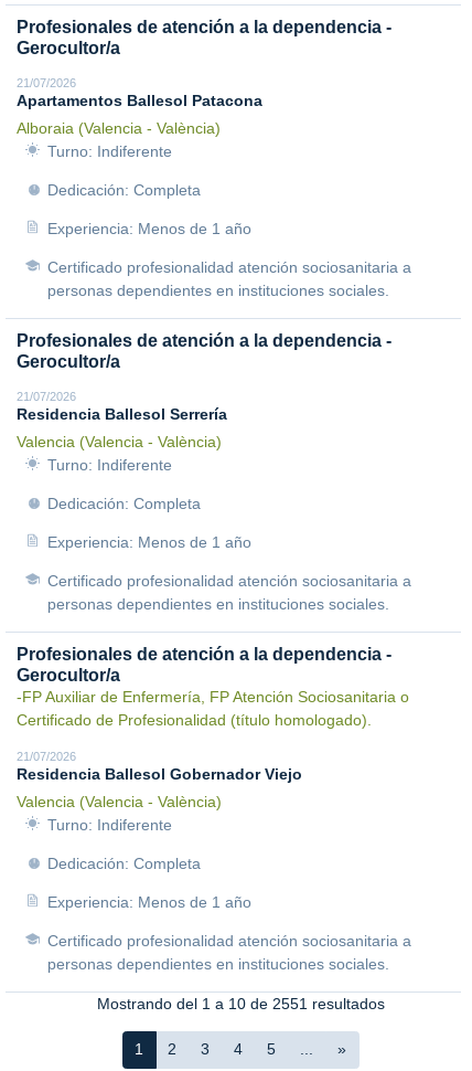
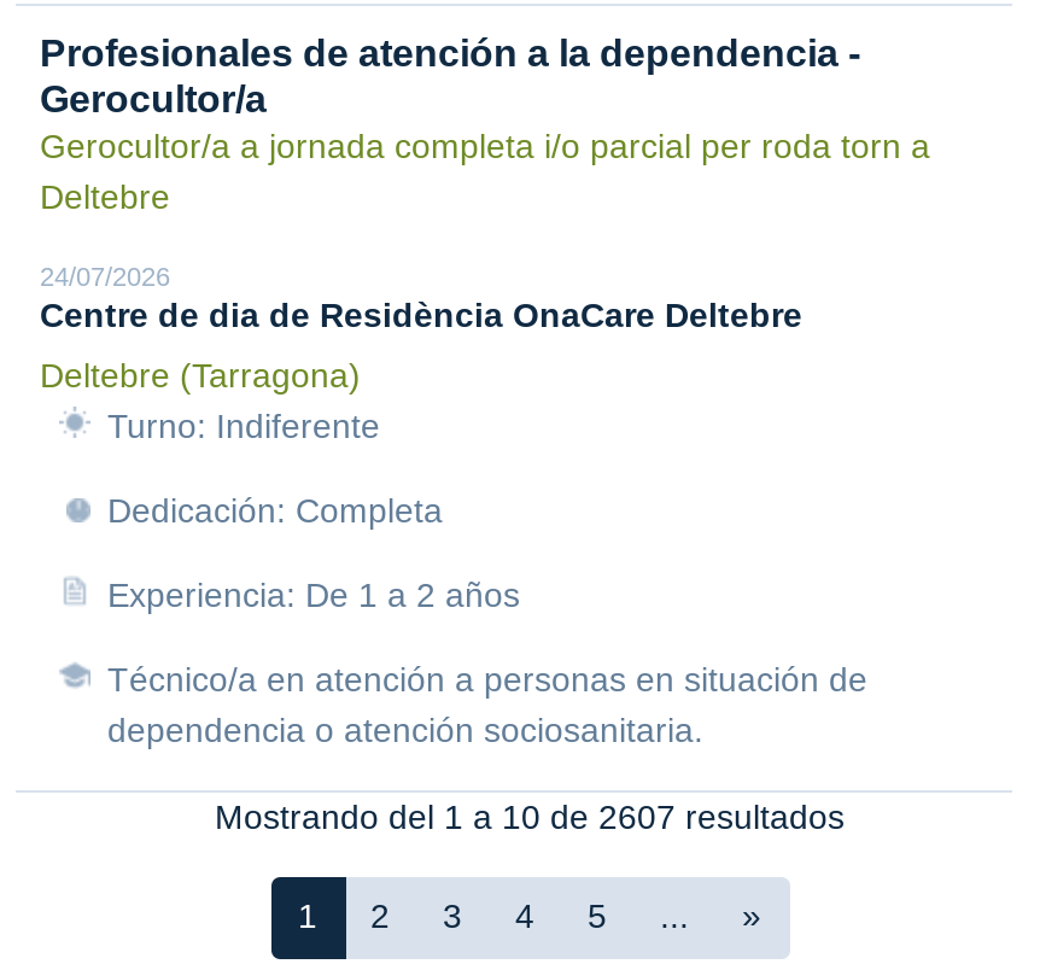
- 21/07/2026
- Apartamentos Ballesol Patacona
- Alboraia (Valencia - València)
+ Gerocultor/a a jornada completa i/o parcial per roda torn a
+ Deltebre
+ 24/07/2026
+ Centre de dia de Residència OnaCare Deltebre
+ Deltebre (Tarragona)

moved down: Turno: Indiferente | Dedicación: Completa

- Experiencia: Menos de 1 año
- Certificado profesionalidad atención sociosanitaria a
- personas dependientes en instituciones sociales.
- Profesionales de atención a la dependencia -
- Gerocultor/a
- 21/07/2026
- Residencia Ballesol Serrería
- Valencia (Valencia - València)
- Turno: Indiferente
- Dedicación: Completa
- Experiencia: Menos de 1 año
- Certificado profesionalidad atención sociosanitaria a
- personas dependientes en instituciones sociales.
- Profesionales de atención a la dependencia -
- Gerocultor/a
- -FP Auxiliar de Enfermería, FP Atención Sociosanitaria o
- Certificado de Profesionalidad (título homologado).
- 21/07/2026
- Residencia Ballesol Gobernador Viejo
- Valencia (Valencia - València)
- Turno: Indiferente
- Dedicación: Completa
- Experiencia: Menos de 1 año
- Certificado profesionalidad atención sociosanitaria a
- personas dependientes en instituciones sociales.
- Mostrando del 1 a 10 de 2551 resultados
+ Experiencia: De 1 a 2 años
+ Técnico/a en atención a personas en situación de
+ dependencia o atención sociosanitaria.
+ Mostrando del 1 a 10 de 2607 resultados
